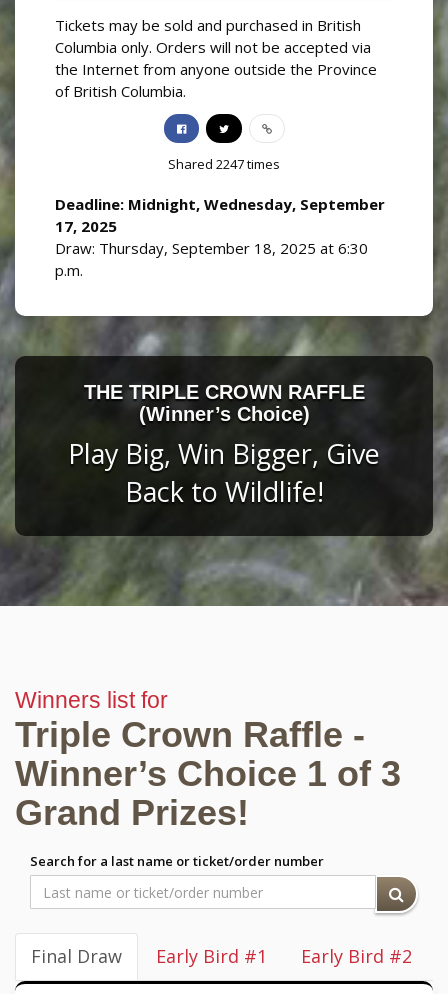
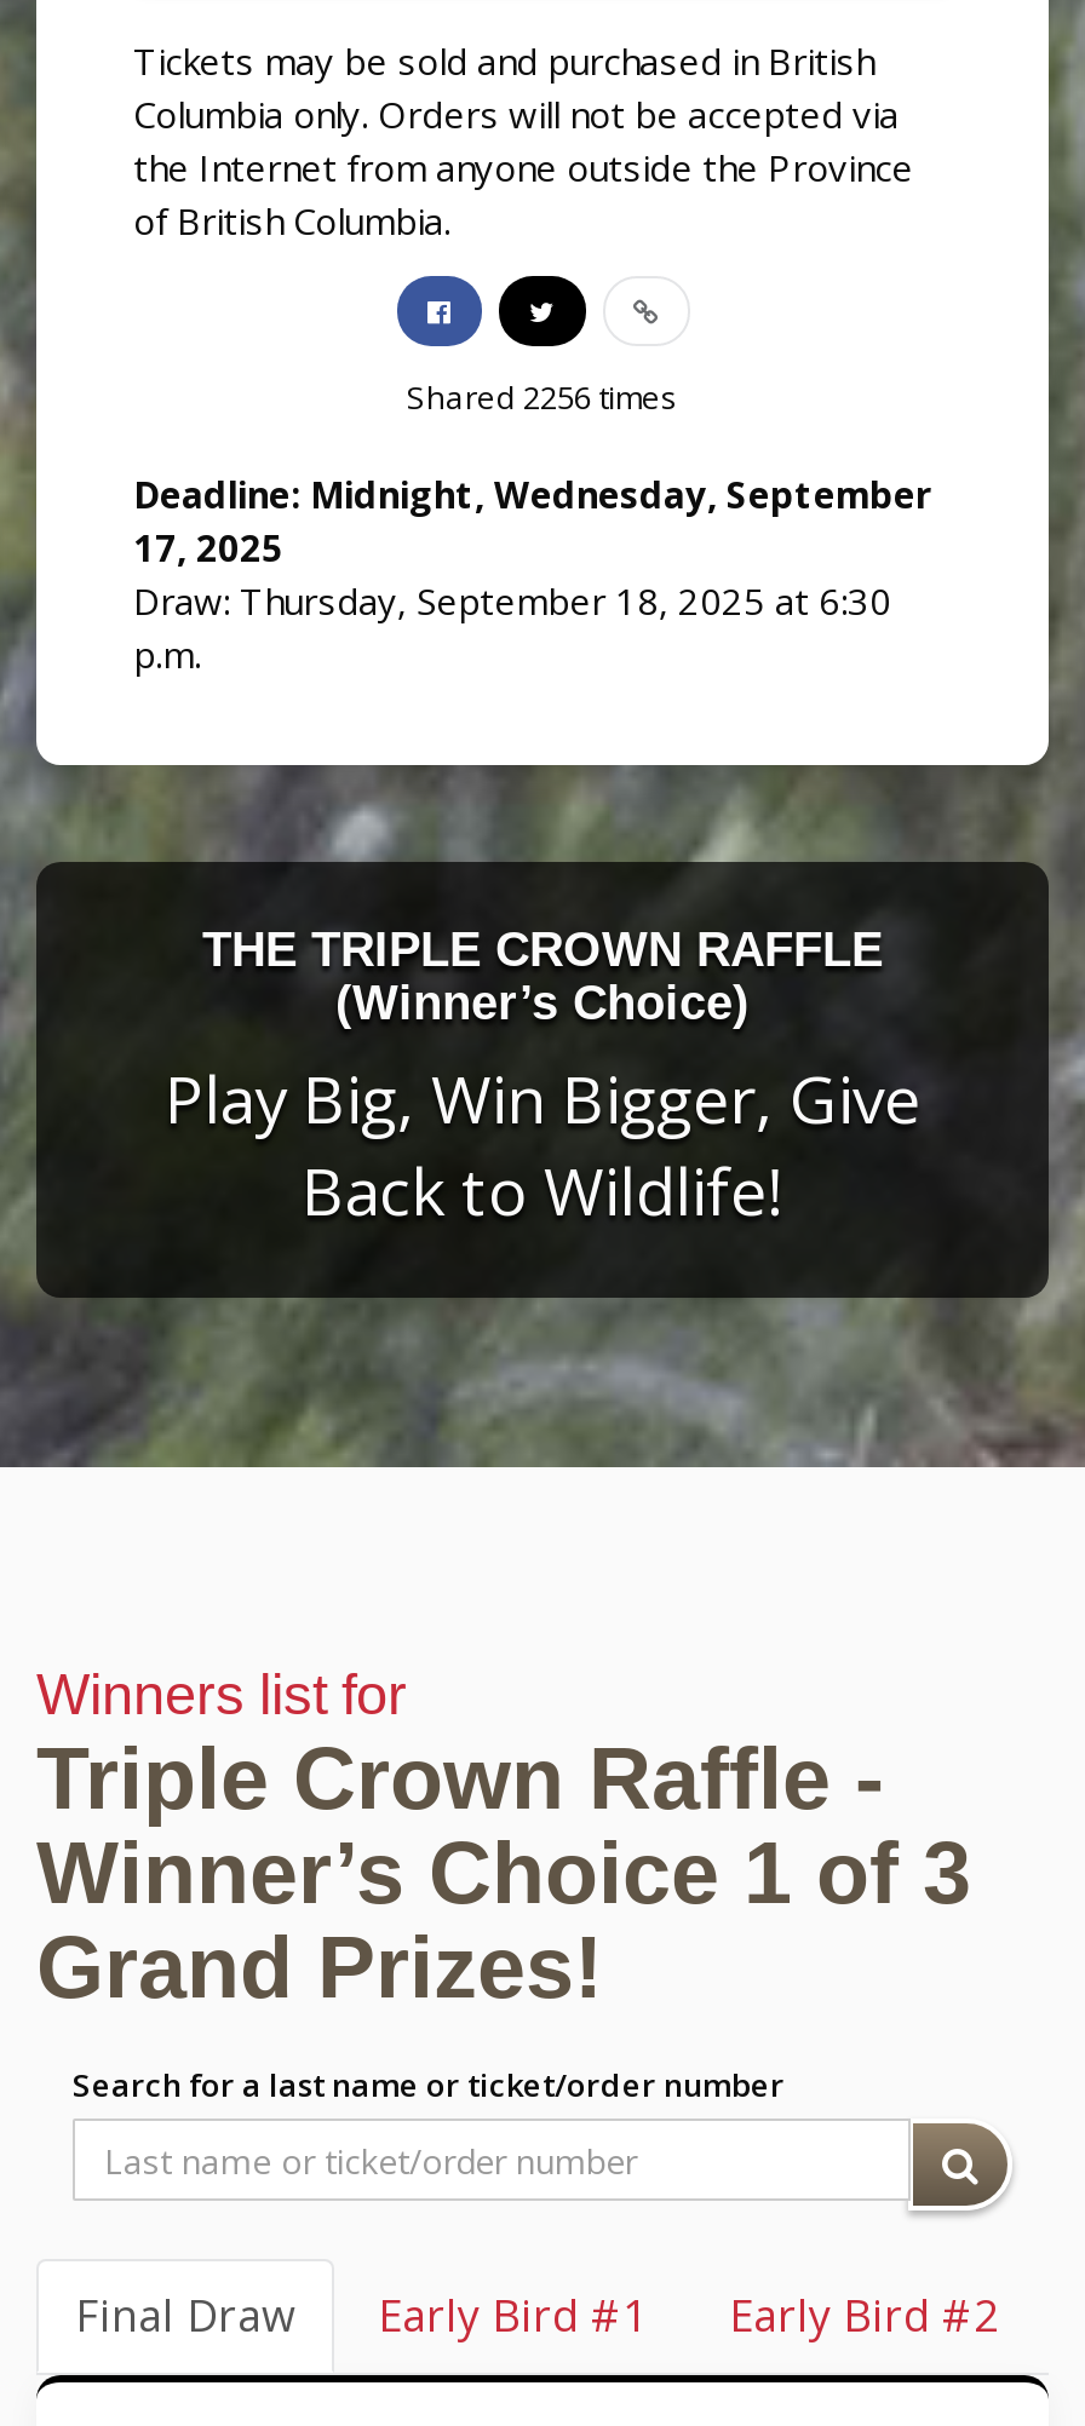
- Shared 2247 times
+ Shared 2256 times
